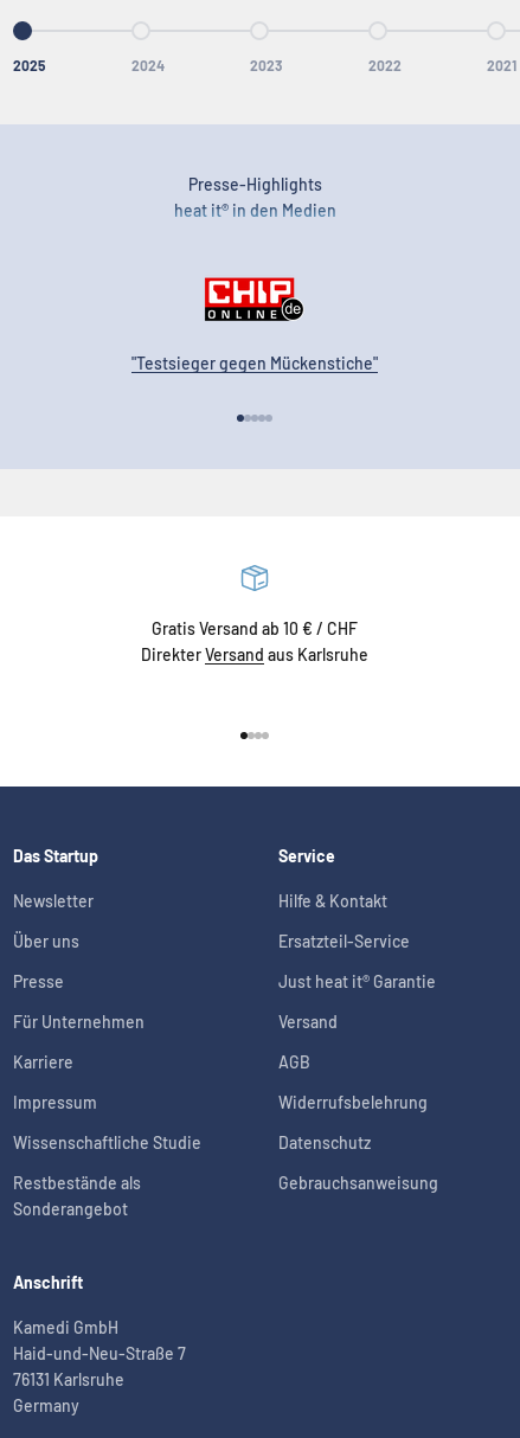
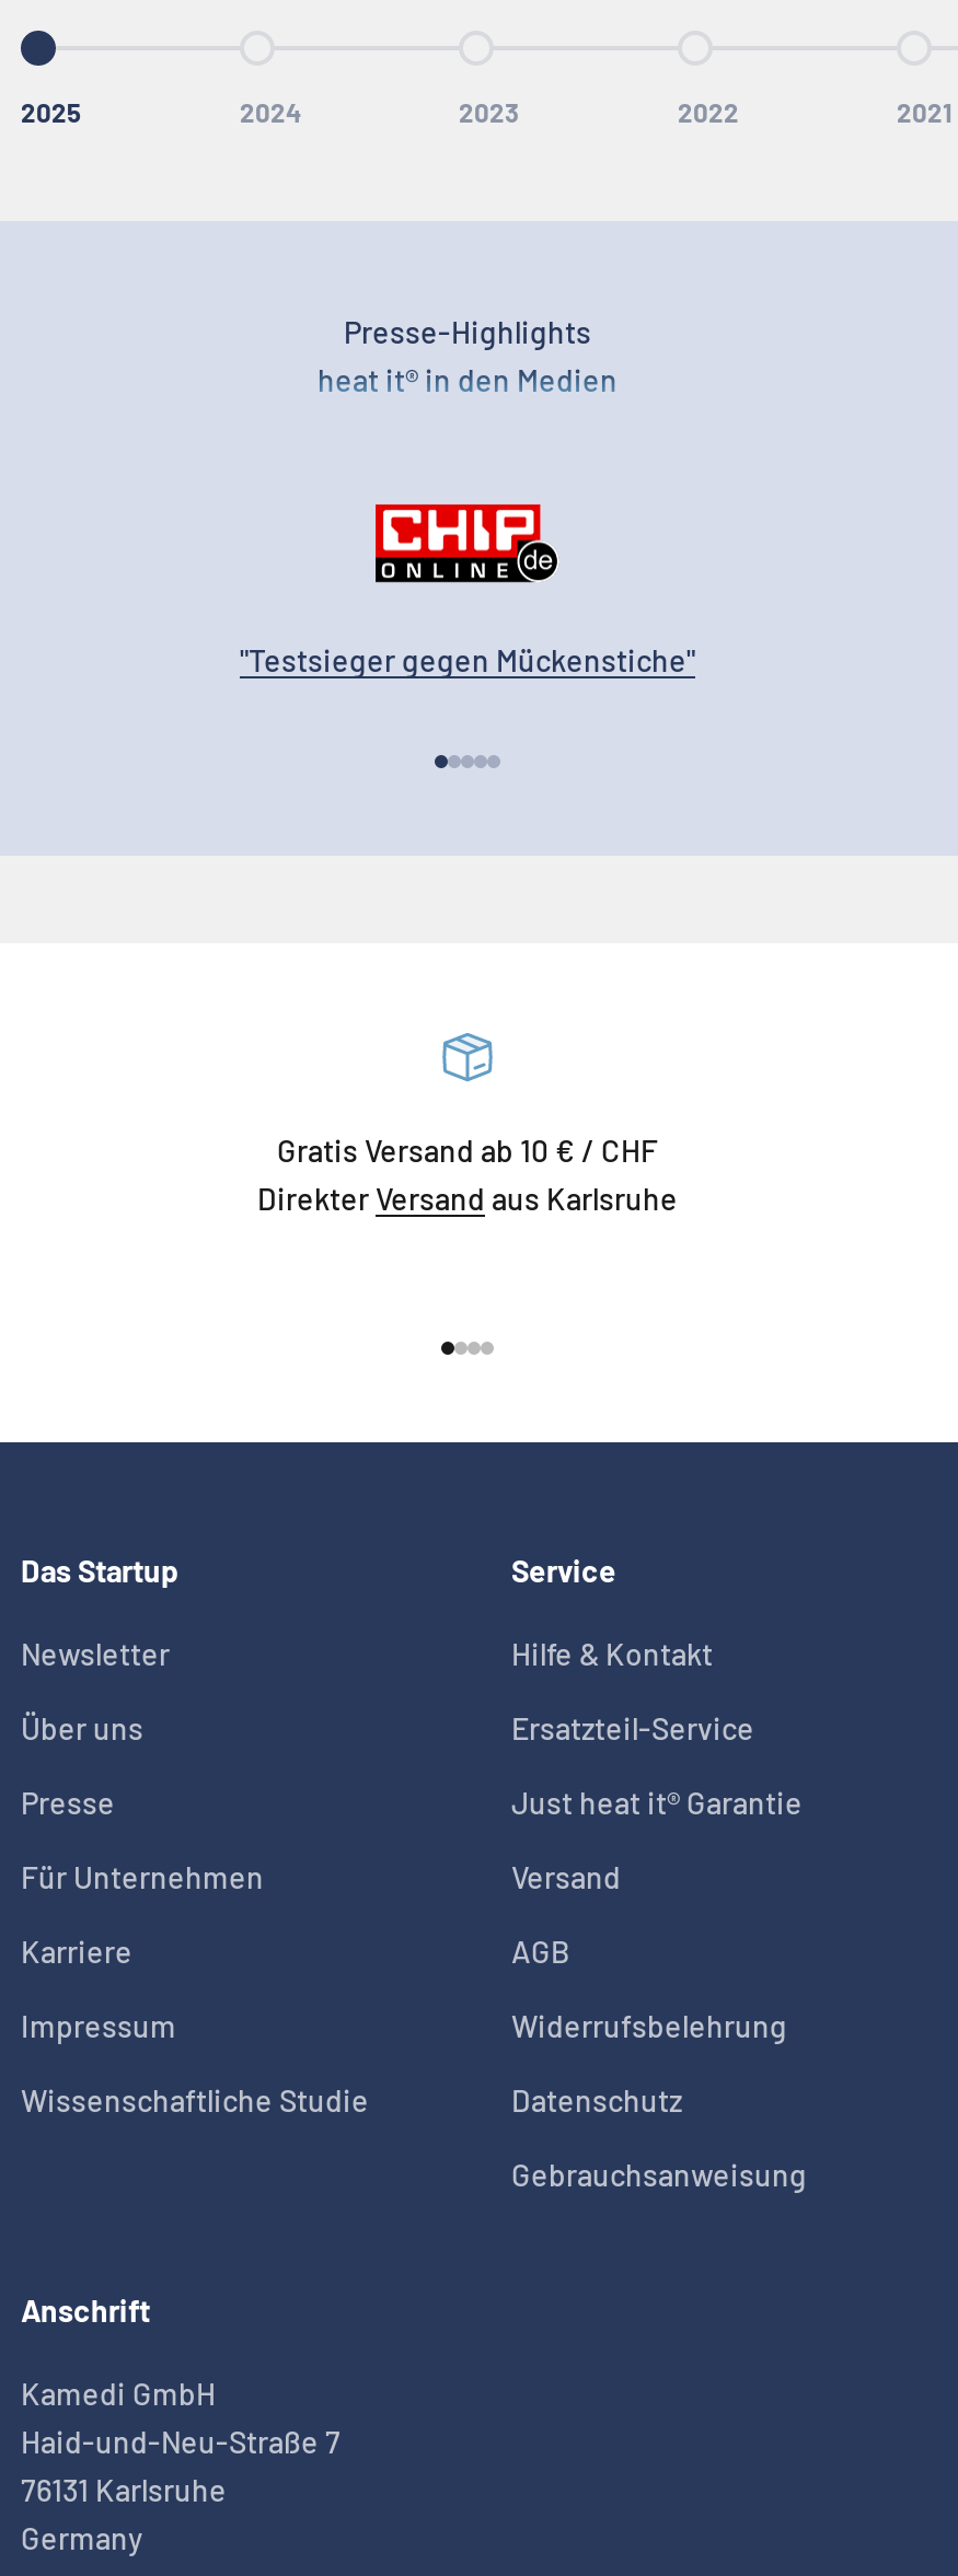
- Restbestände als
- Sonderangebot
